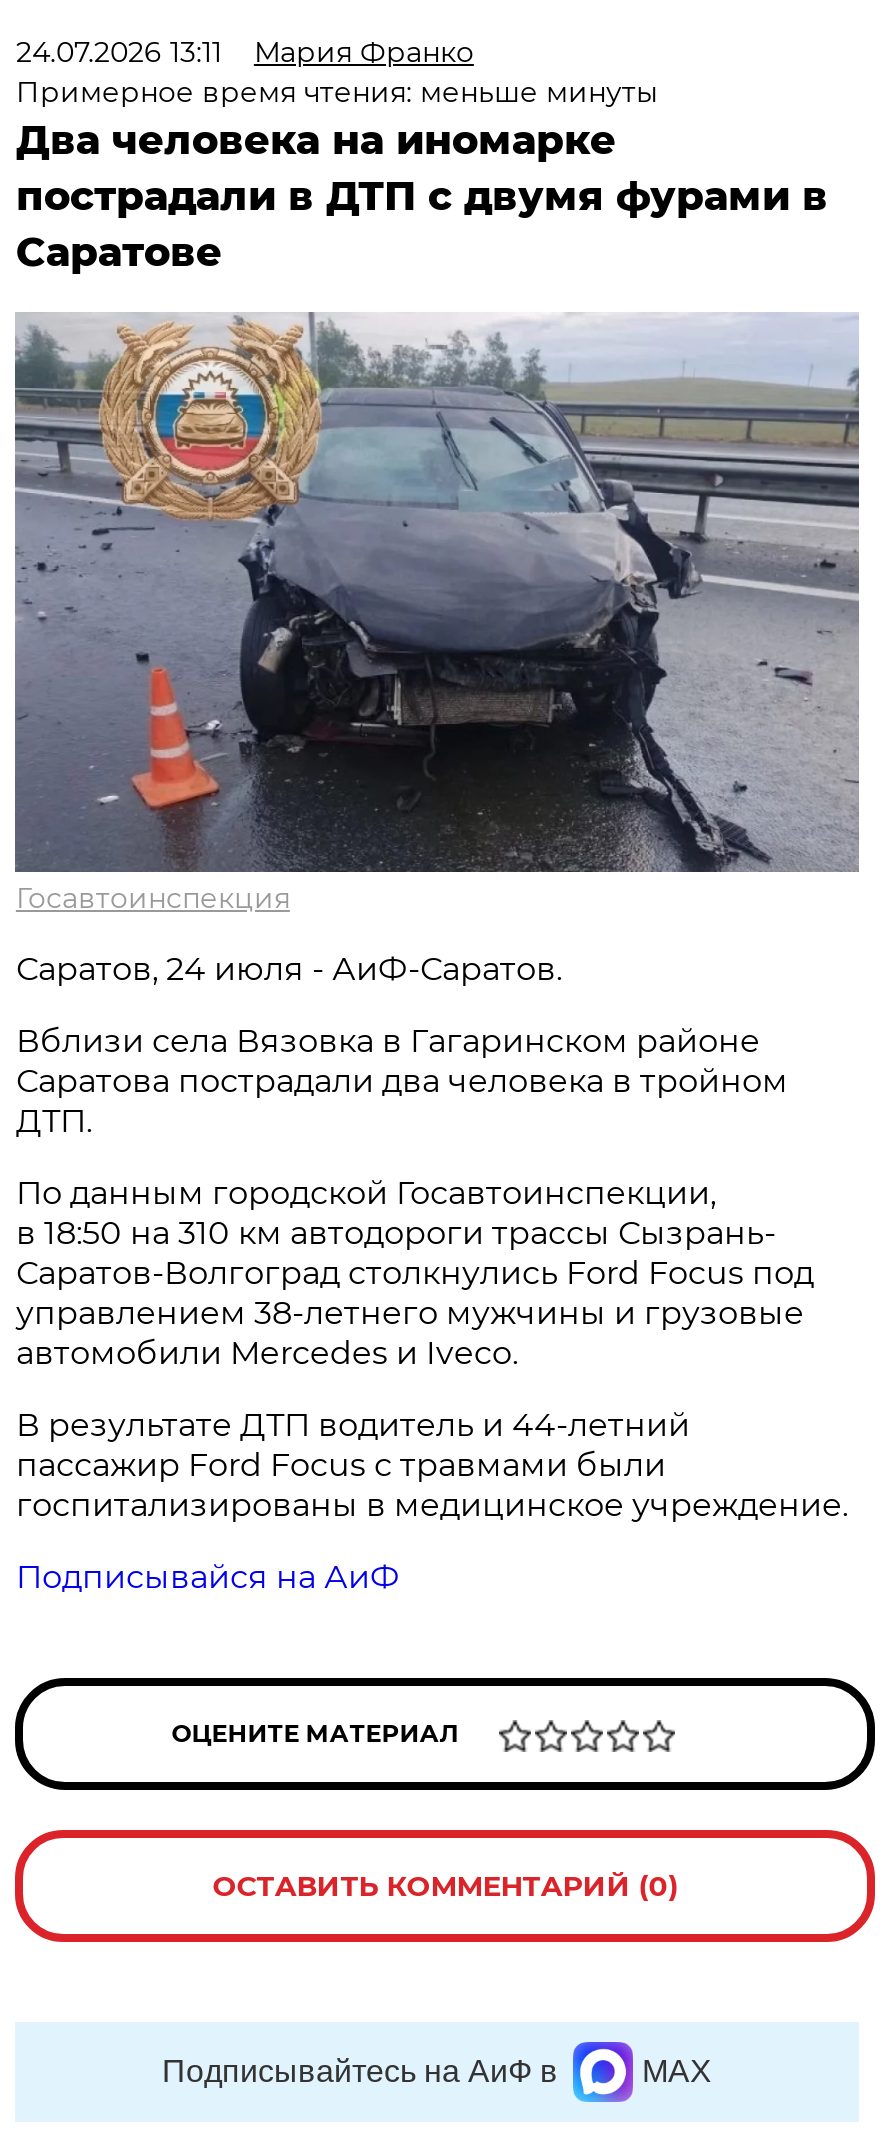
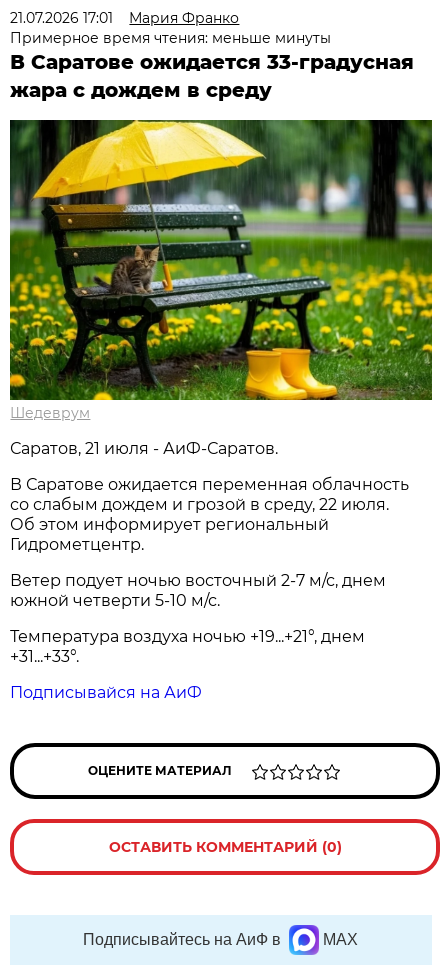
- 24.07.2026 13:11 Мария Франко
+ 21.07.2026 17:01 Мария Франко

- Два человека на иномарке
- пострадали в ДТП с двумя фурами в
- Саратове
+ В Саратове ожидается 33-градусная
+ жара с дождем в среду

- [image]
- Госавтоинспекция
+ [image]
+ Шедеврум

- Саратов, 24 июля - АиФ-Саратов.
+ Саратов, 21 июля - АиФ-Саратов.

- Вблизи села Вязовка в Гагаринском районе
- Саратова пострадали два человека в тройном
- ДТП.
+ В Саратове ожидается переменная облачность
+ со слабым дождем и грозой в среду, 22 июля.
+ Об этом информирует региональный
+ Гидрометцентр.

- По данным городской Госавтоинспекции,
- в 18:50 на 310 км автодороги трассы Сызрань-
- Саратов-Волгоград столкнулись Ford Focus под
- управлением 38-летнего мужчины и грузовые
- автомобили Mercedes и Iveco.
+ Ветер подует ночью восточный 2-7 м/с, днем
+ южной четверти 5-10 м/с.

- В результате ДТП водитель и 44-летний
- пассажир Ford Focus с травмами были
- госпитализированы в медицинское учреждение.
+ Температура воздуха ночью +19...+21°, днем
+ +31...+33°.
